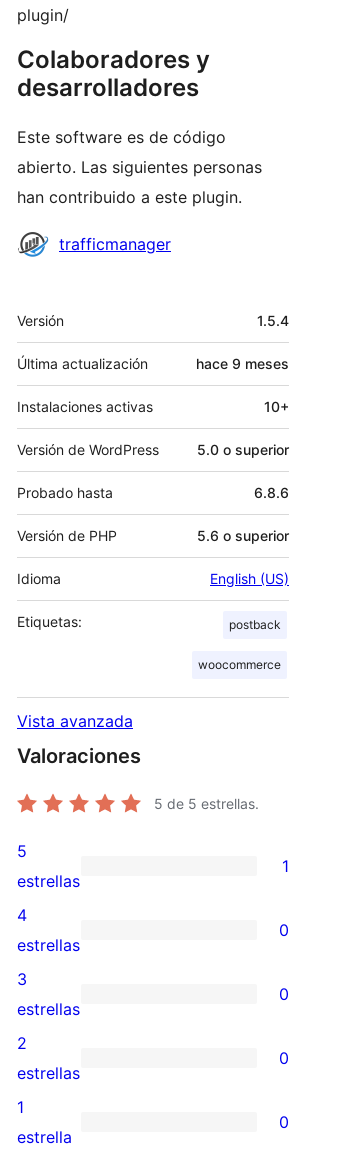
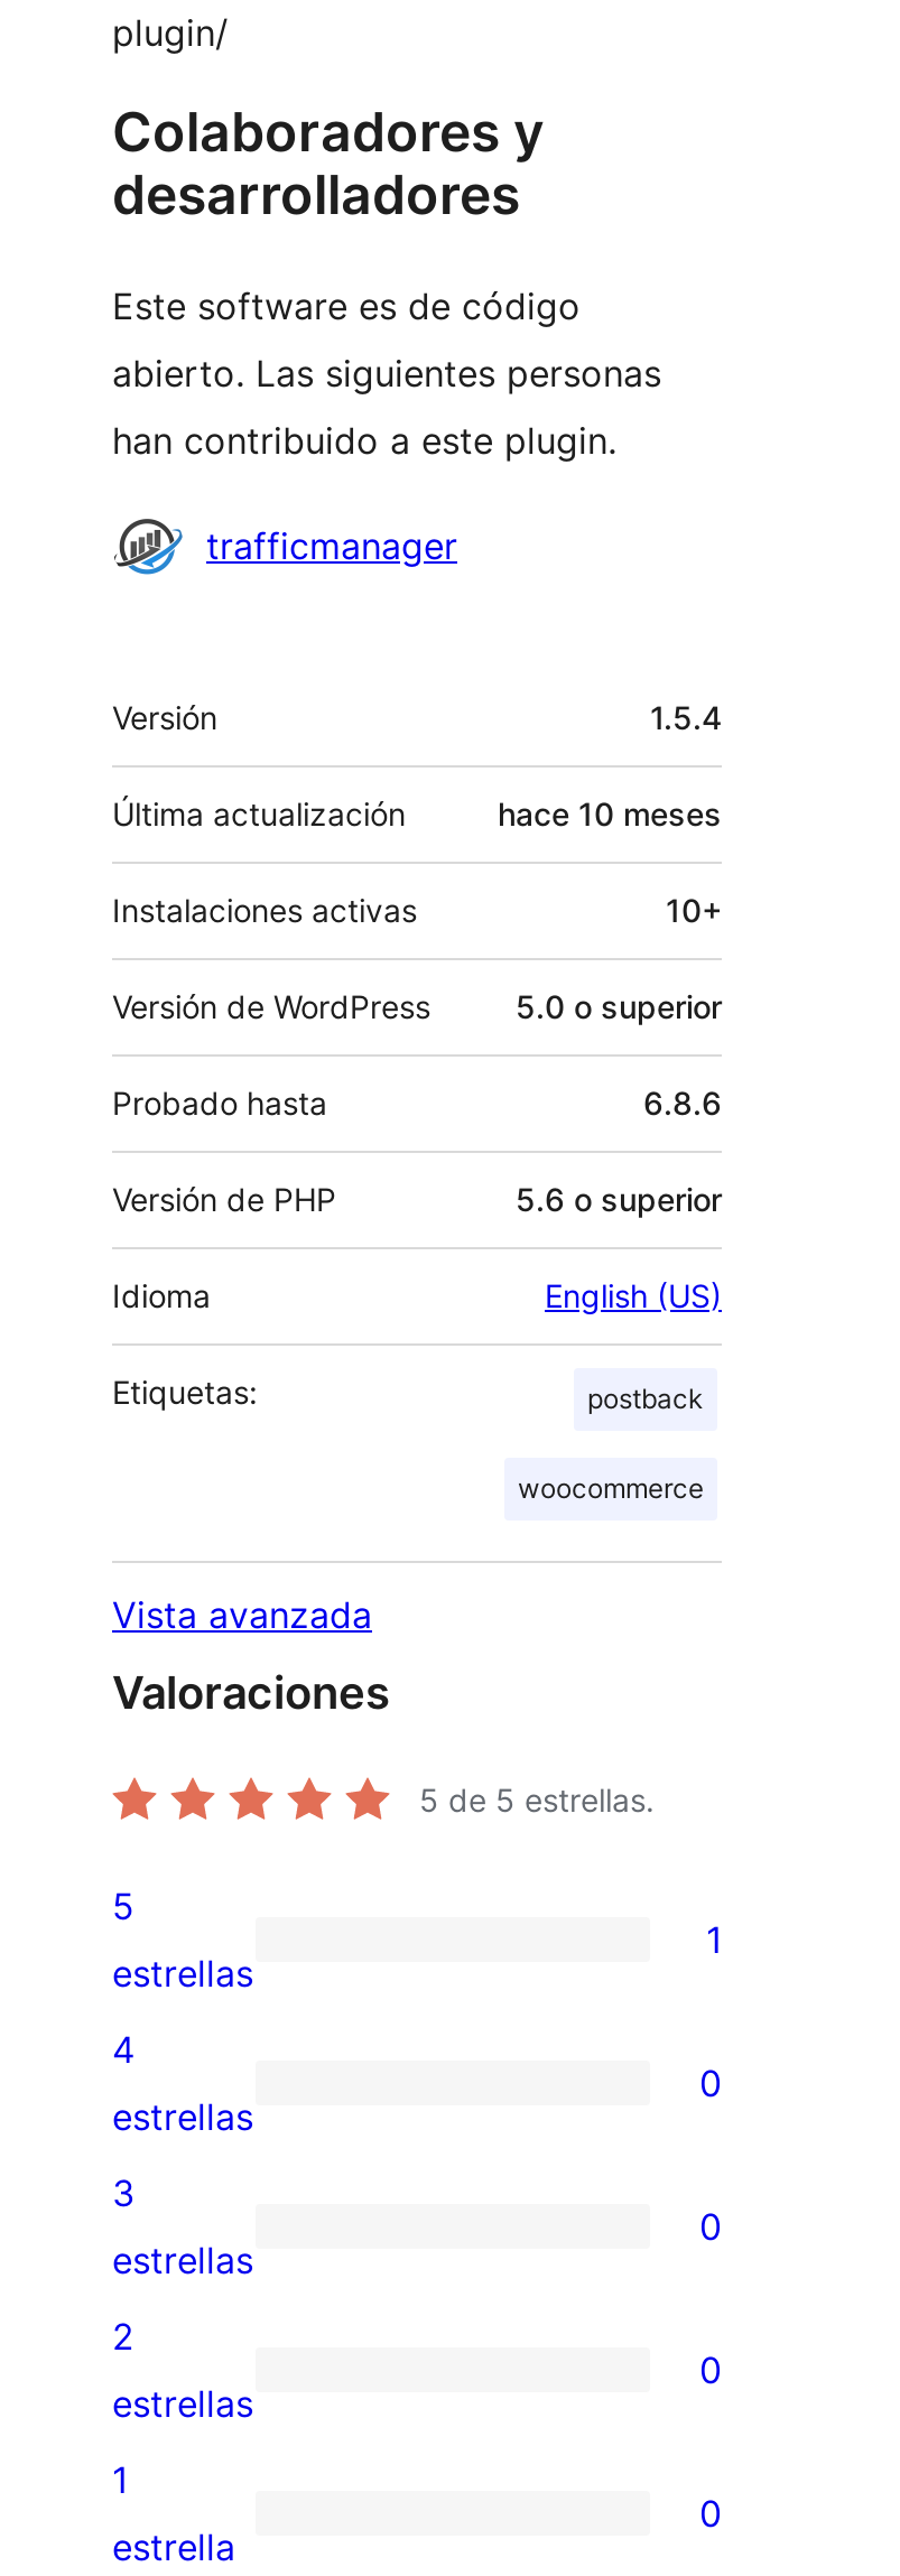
- hace 9 meses
+ hace 10 meses
